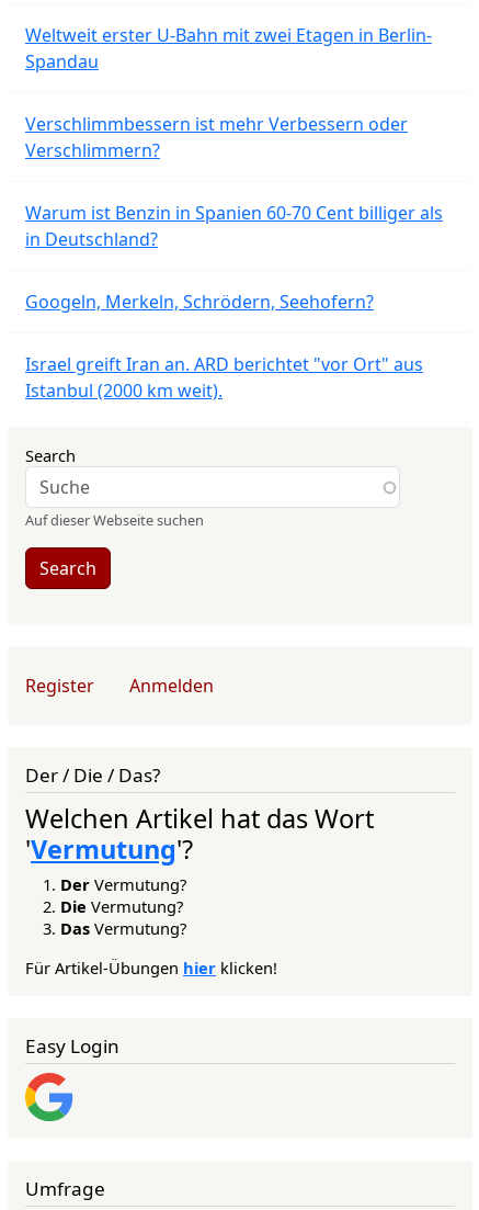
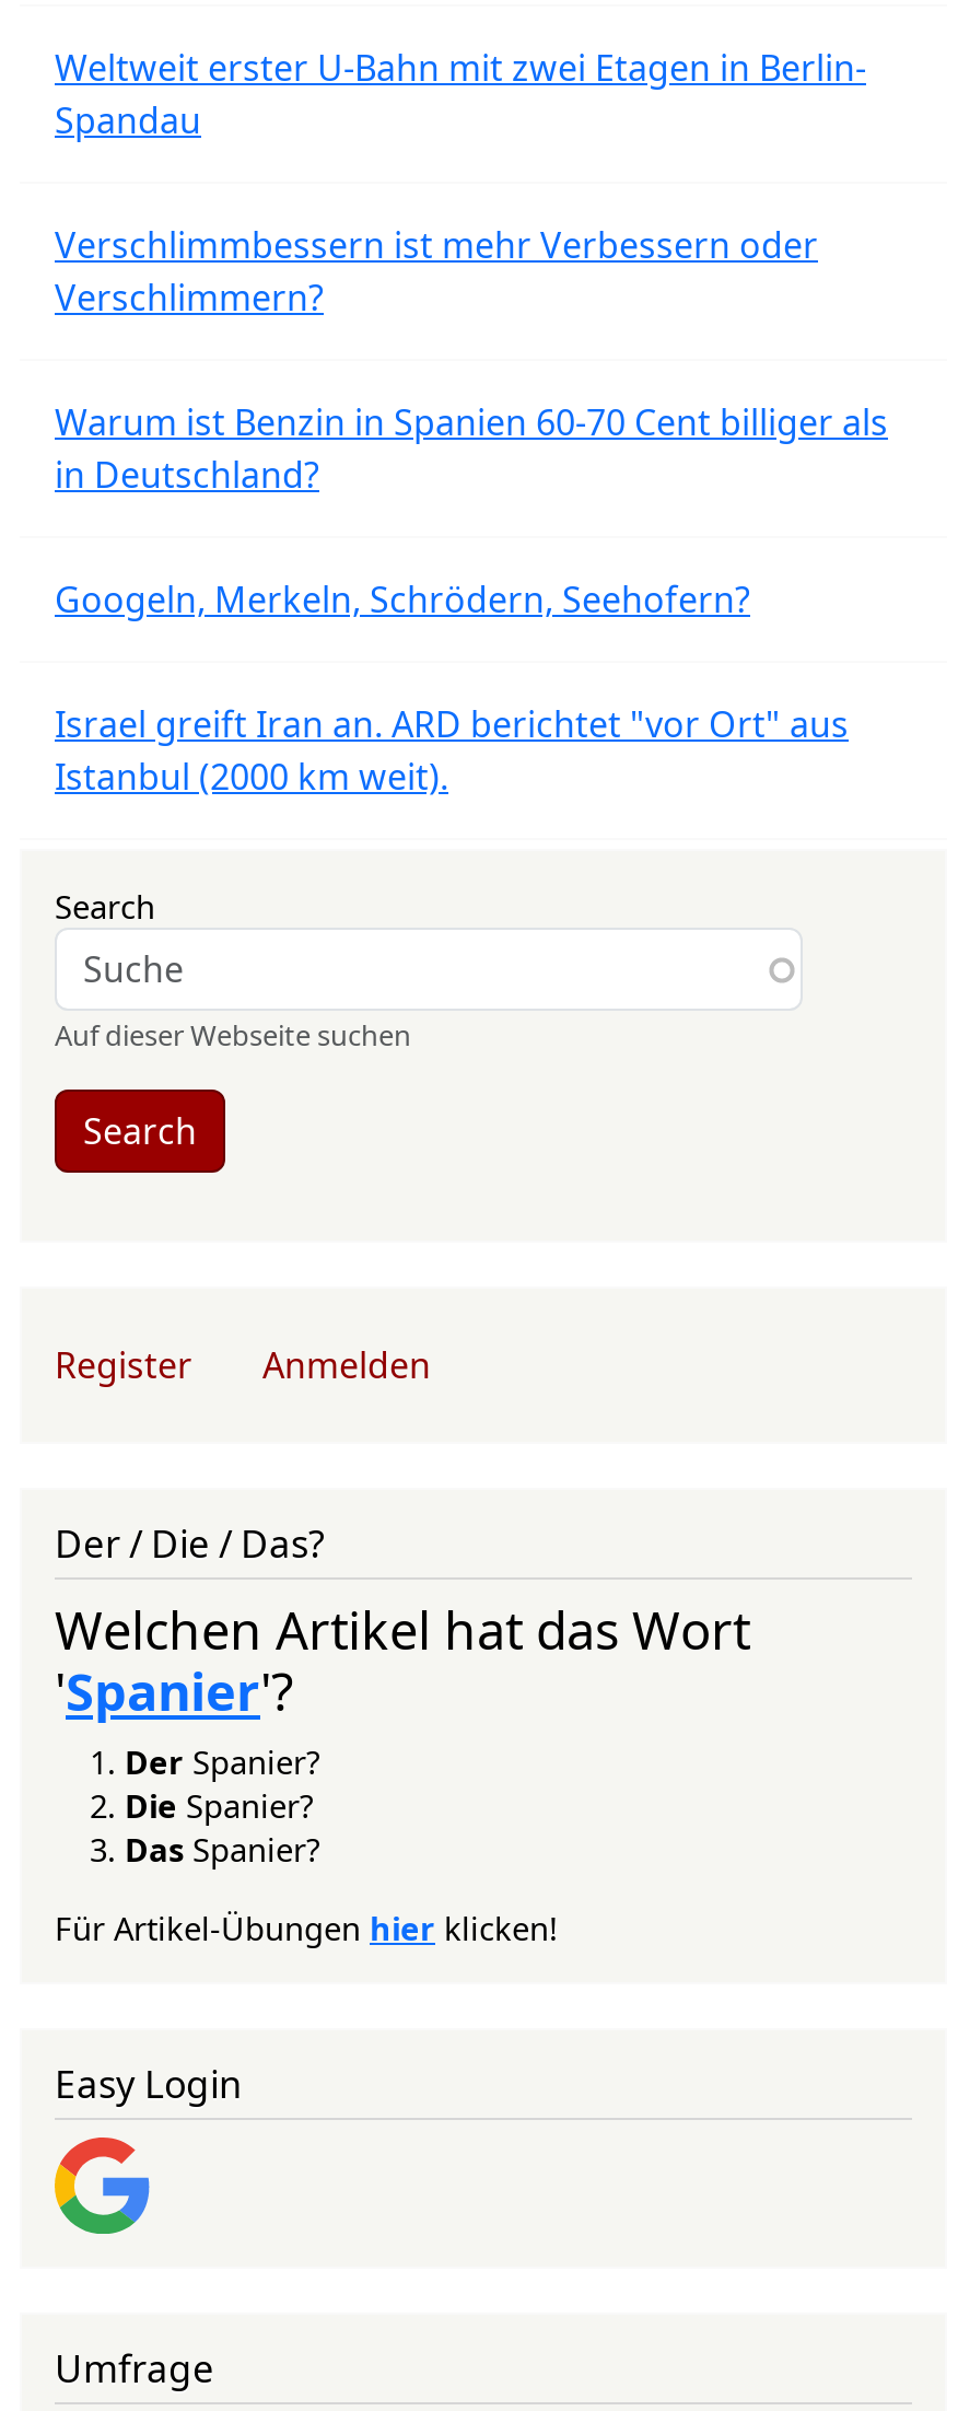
- 'Vermutung'?
- Der Vermutung?
- Die Vermutung?
- Das Vermutung?
+ 'Spanier'?
+ Der Spanier?
+ Die Spanier?
+ Das Spanier?
